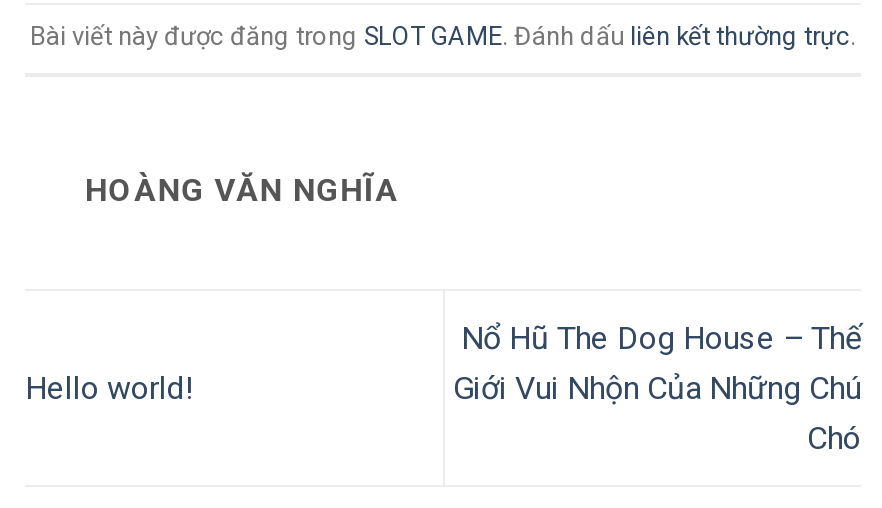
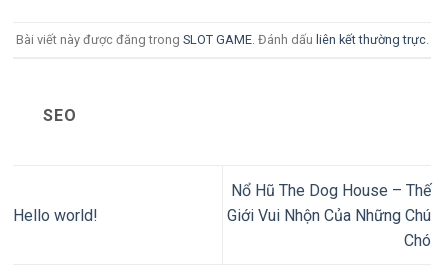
- HOÀNG VĂN NGHĨA
+ SEO
